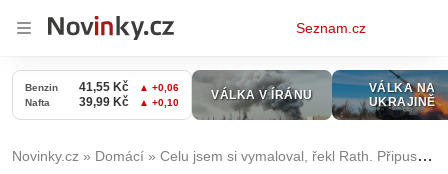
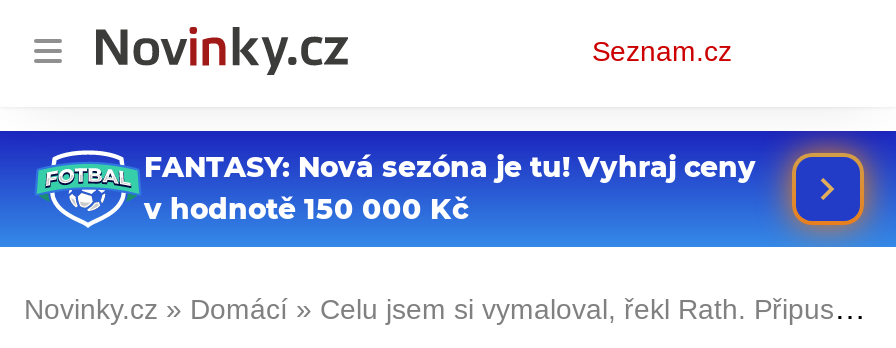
- [image]
+ [image]
